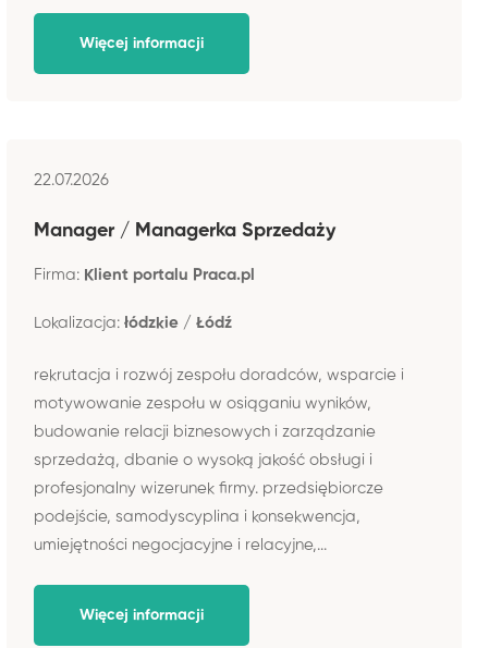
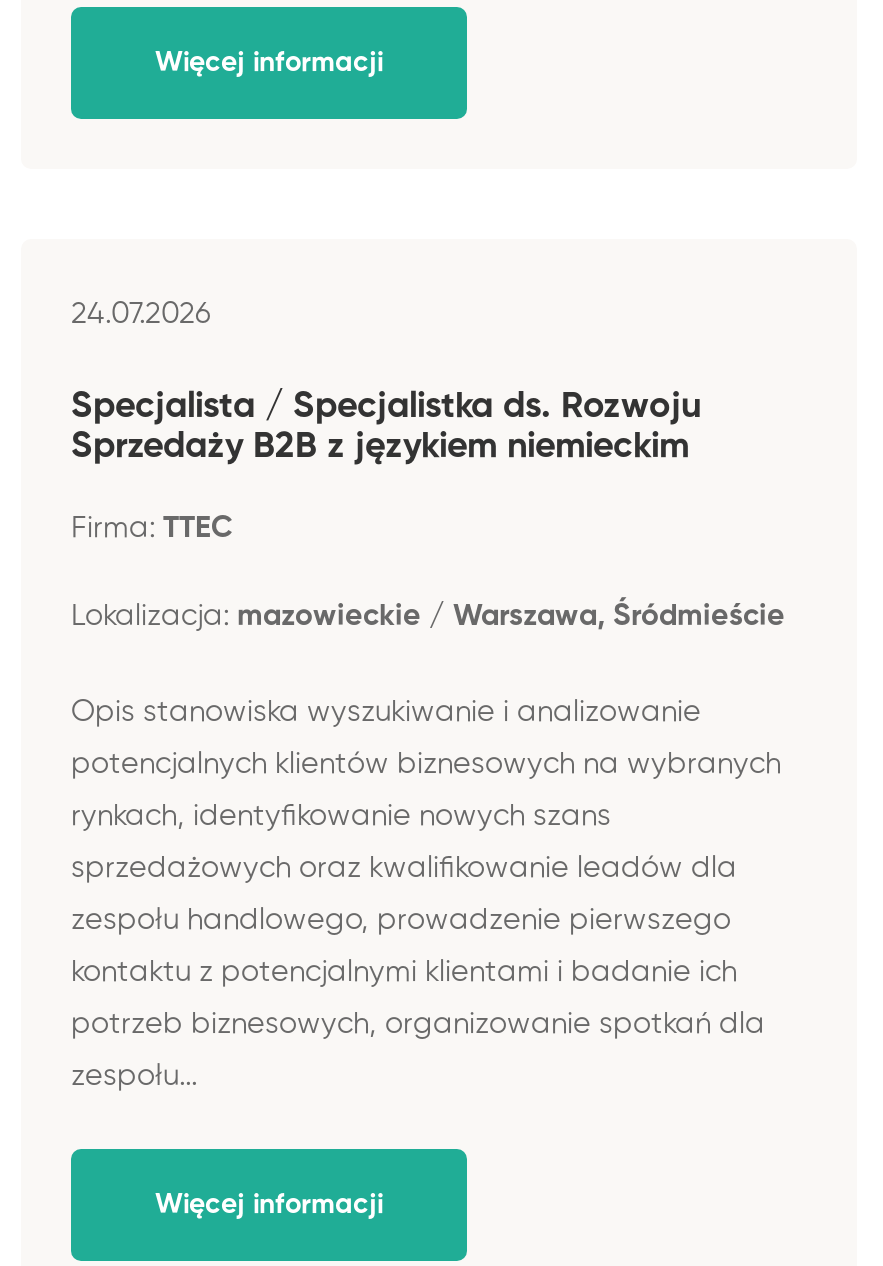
- 22.07.2026
- Manager / Managerka Sprzedaży
- Firma: Klient portalu Praca.pl
- Lokalizacja: łódzkie / Łódź
- rekrutacja i rozwój zespołu doradców, wsparcie i
- motywowanie zespołu w osiąganiu wyników,
- budowanie relacji biznesowych i zarządzanie
- sprzedażą, dbanie o wysoką jakość obsługi i
- profesjonalny wizerunek firmy. przedsiębiorcze
- podejście, samodyscyplina i konsekwencja,
- umiejętności negocjacyjne i relacyjne,...
+ 24.07.2026
+ Specjalista / Specjalistka ds. Rozwoju
+ Sprzedaży B2B z językiem niemieckim
+ Firma: TTEC
+ Lokalizacja: mazowieckie / Warszawa, Śródmieście
+ Opis stanowiska wyszukiwanie i analizowanie
+ potencjalnych klientów biznesowych na wybranych
+ rynkach, identyfikowanie nowych szans
+ sprzedażowych oraz kwalifikowanie leadów dla
+ zespołu handlowego, prowadzenie pierwszego
+ kontaktu z potencjalnymi klientami i badanie ich
+ potrzeb biznesowych, organizowanie spotkań dla
+ zespołu...
